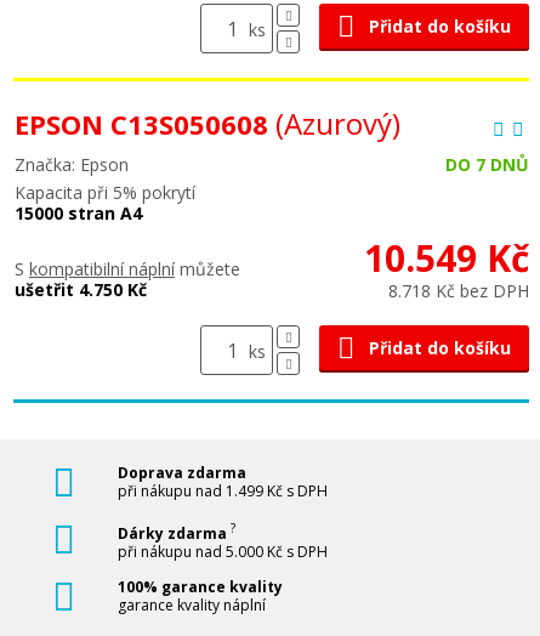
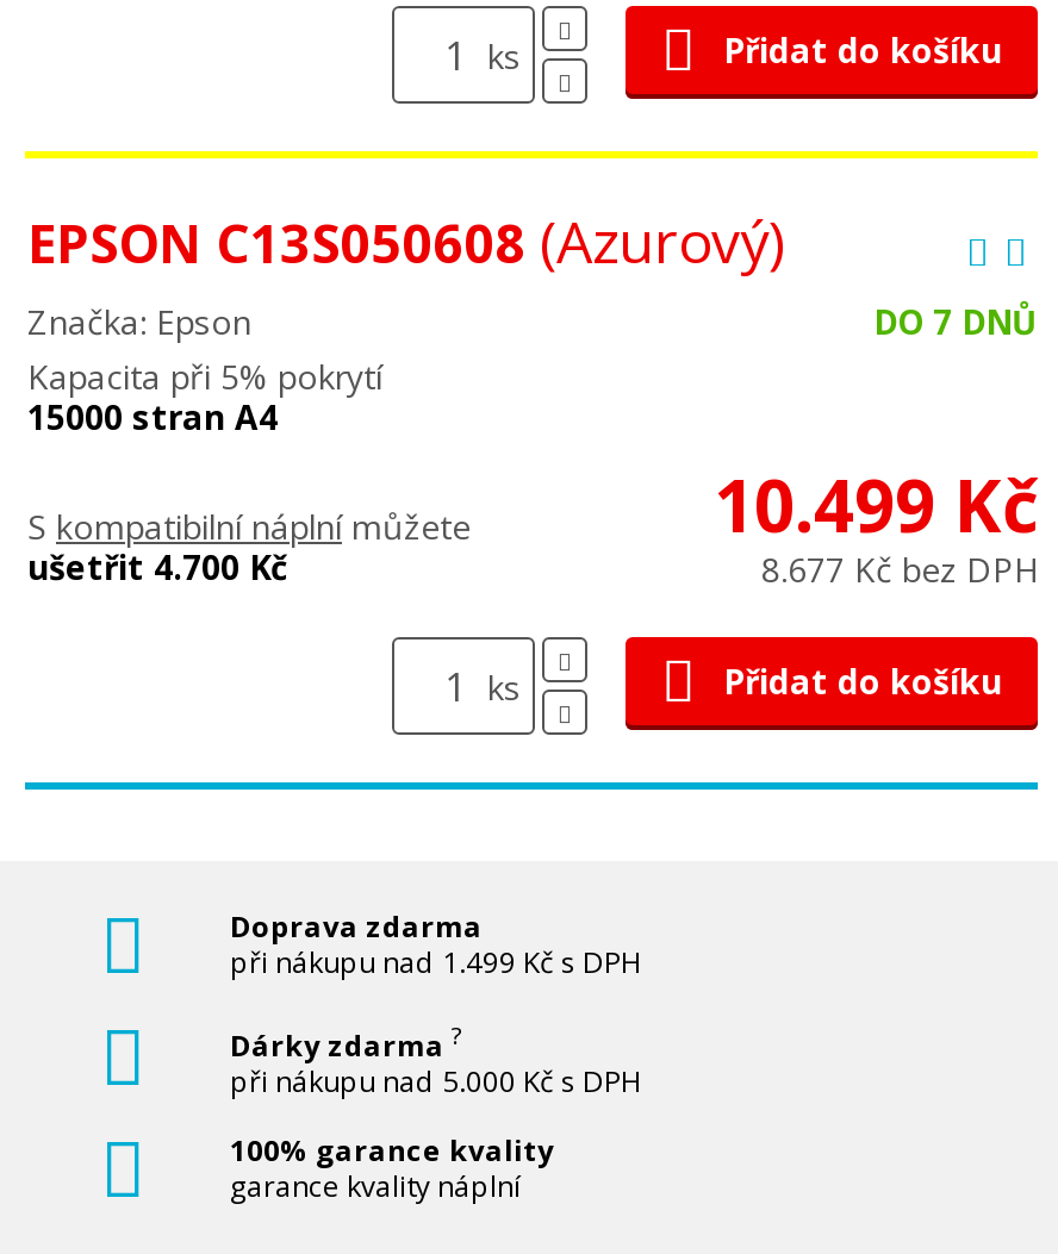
- 10.549 Kč
+ 10.499 Kč

- ušetřit 4.750 Kč
+ ušetřit 4.700 Kč

- 8.718 Kč bez DPH
+ 8.677 Kč bez DPH
